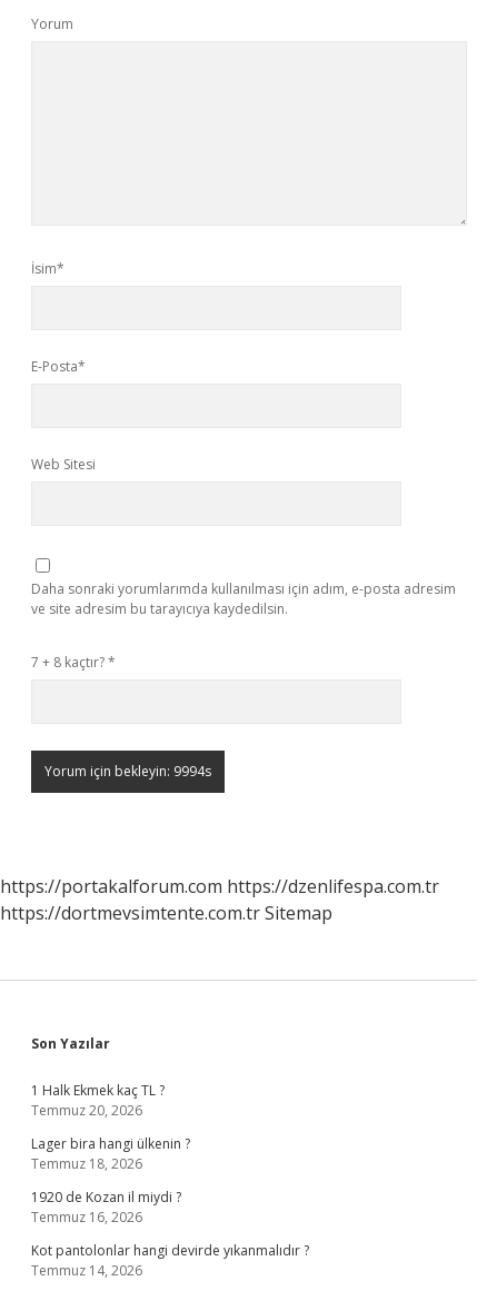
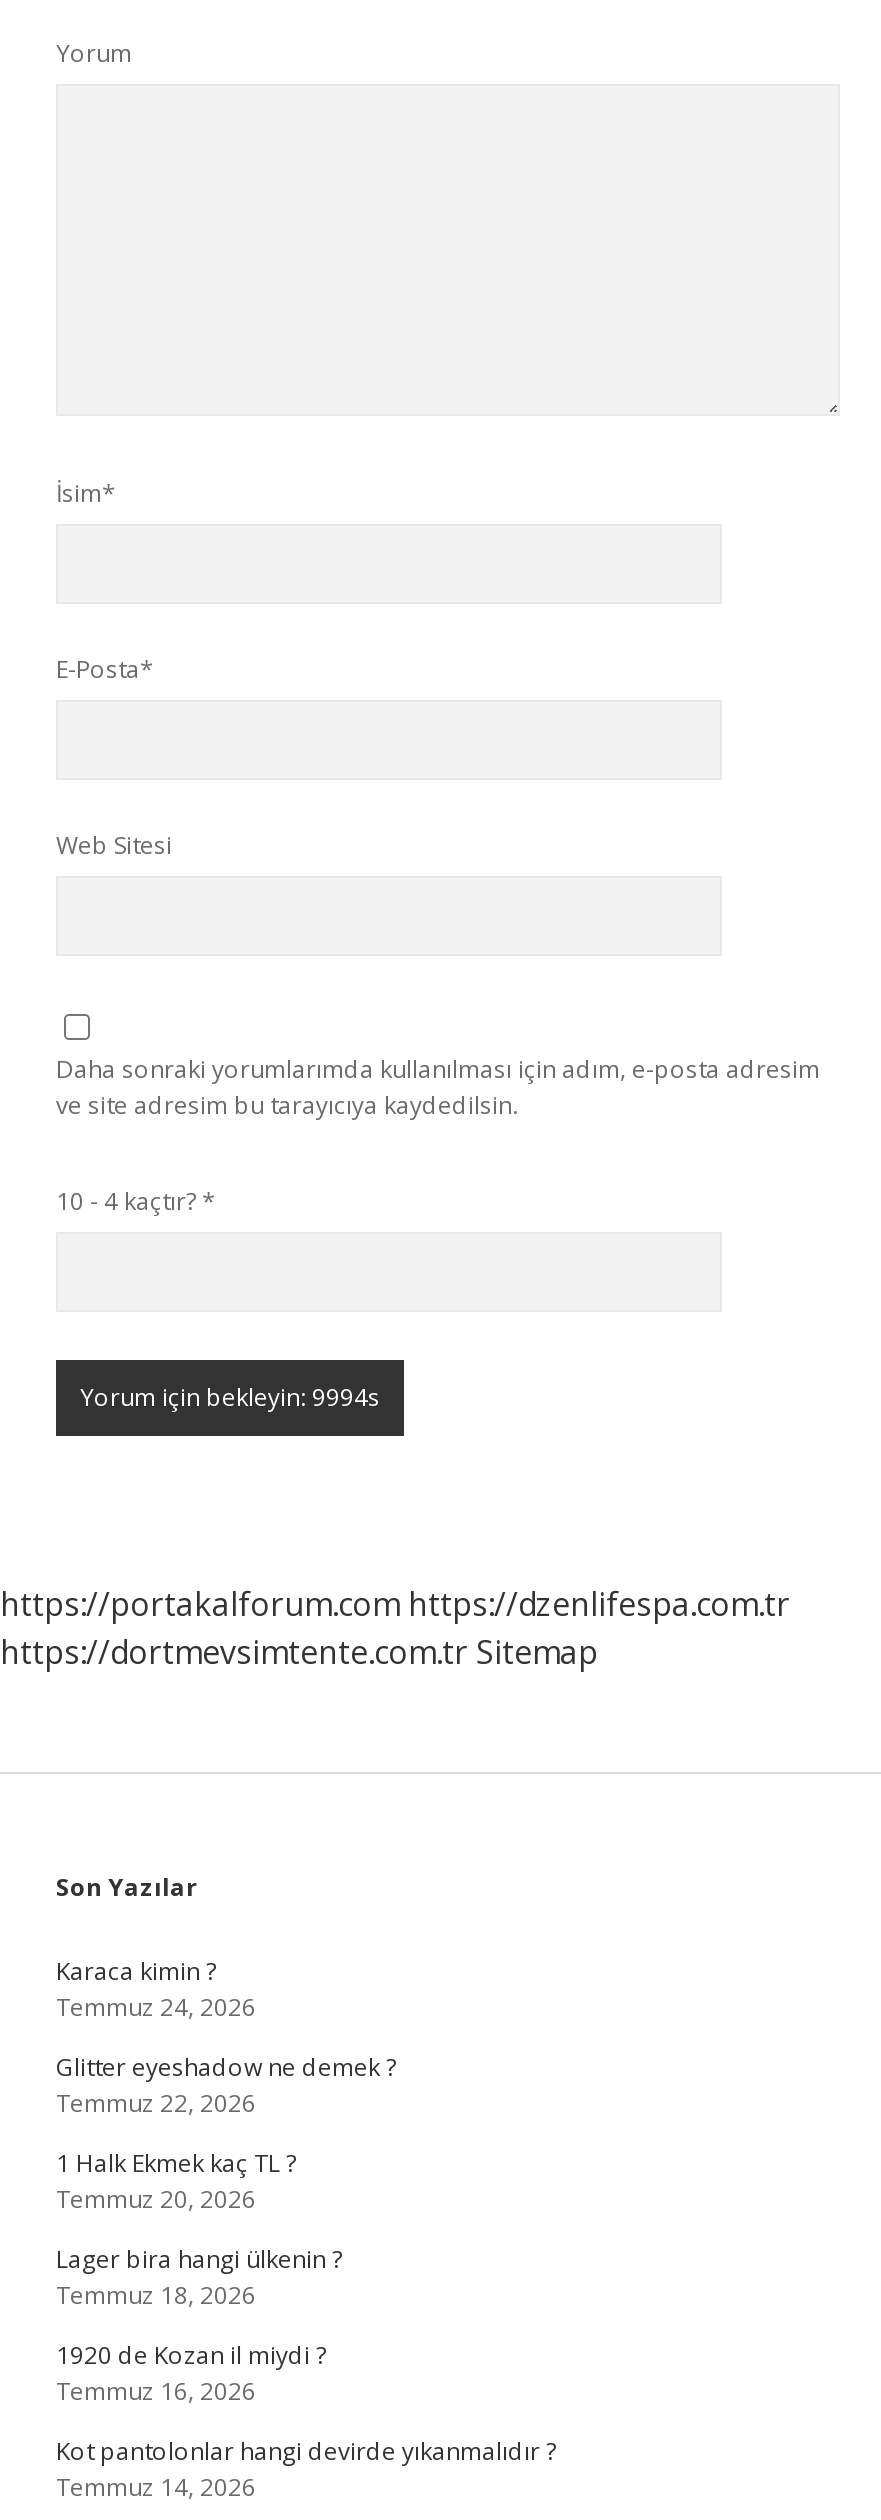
- 7 + 8 kaçtır? *
+ 10 - 4 kaçtır? *

+ Karaca kimin ?
+ Temmuz 24, 2026
+ Glitter eyeshadow ne demek ?
+ Temmuz 22, 2026
